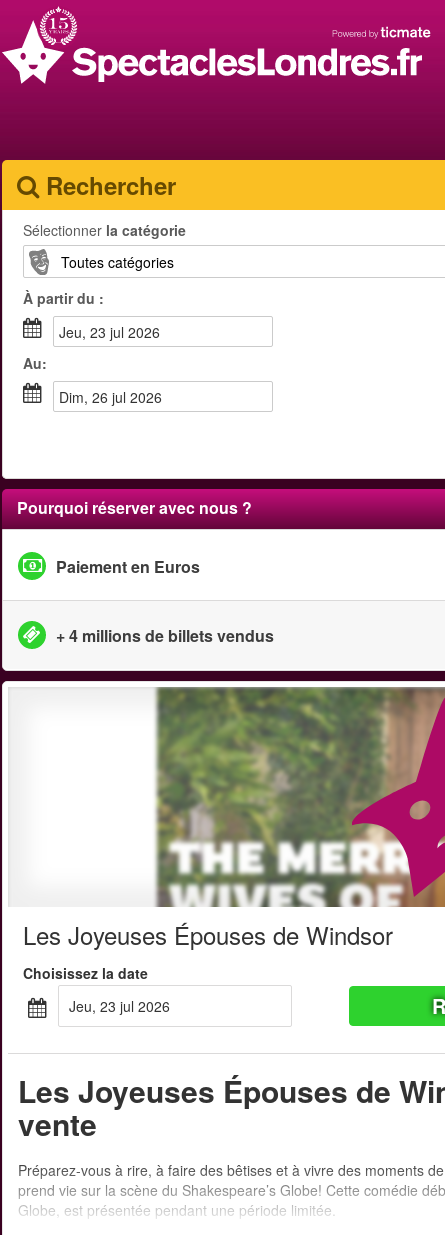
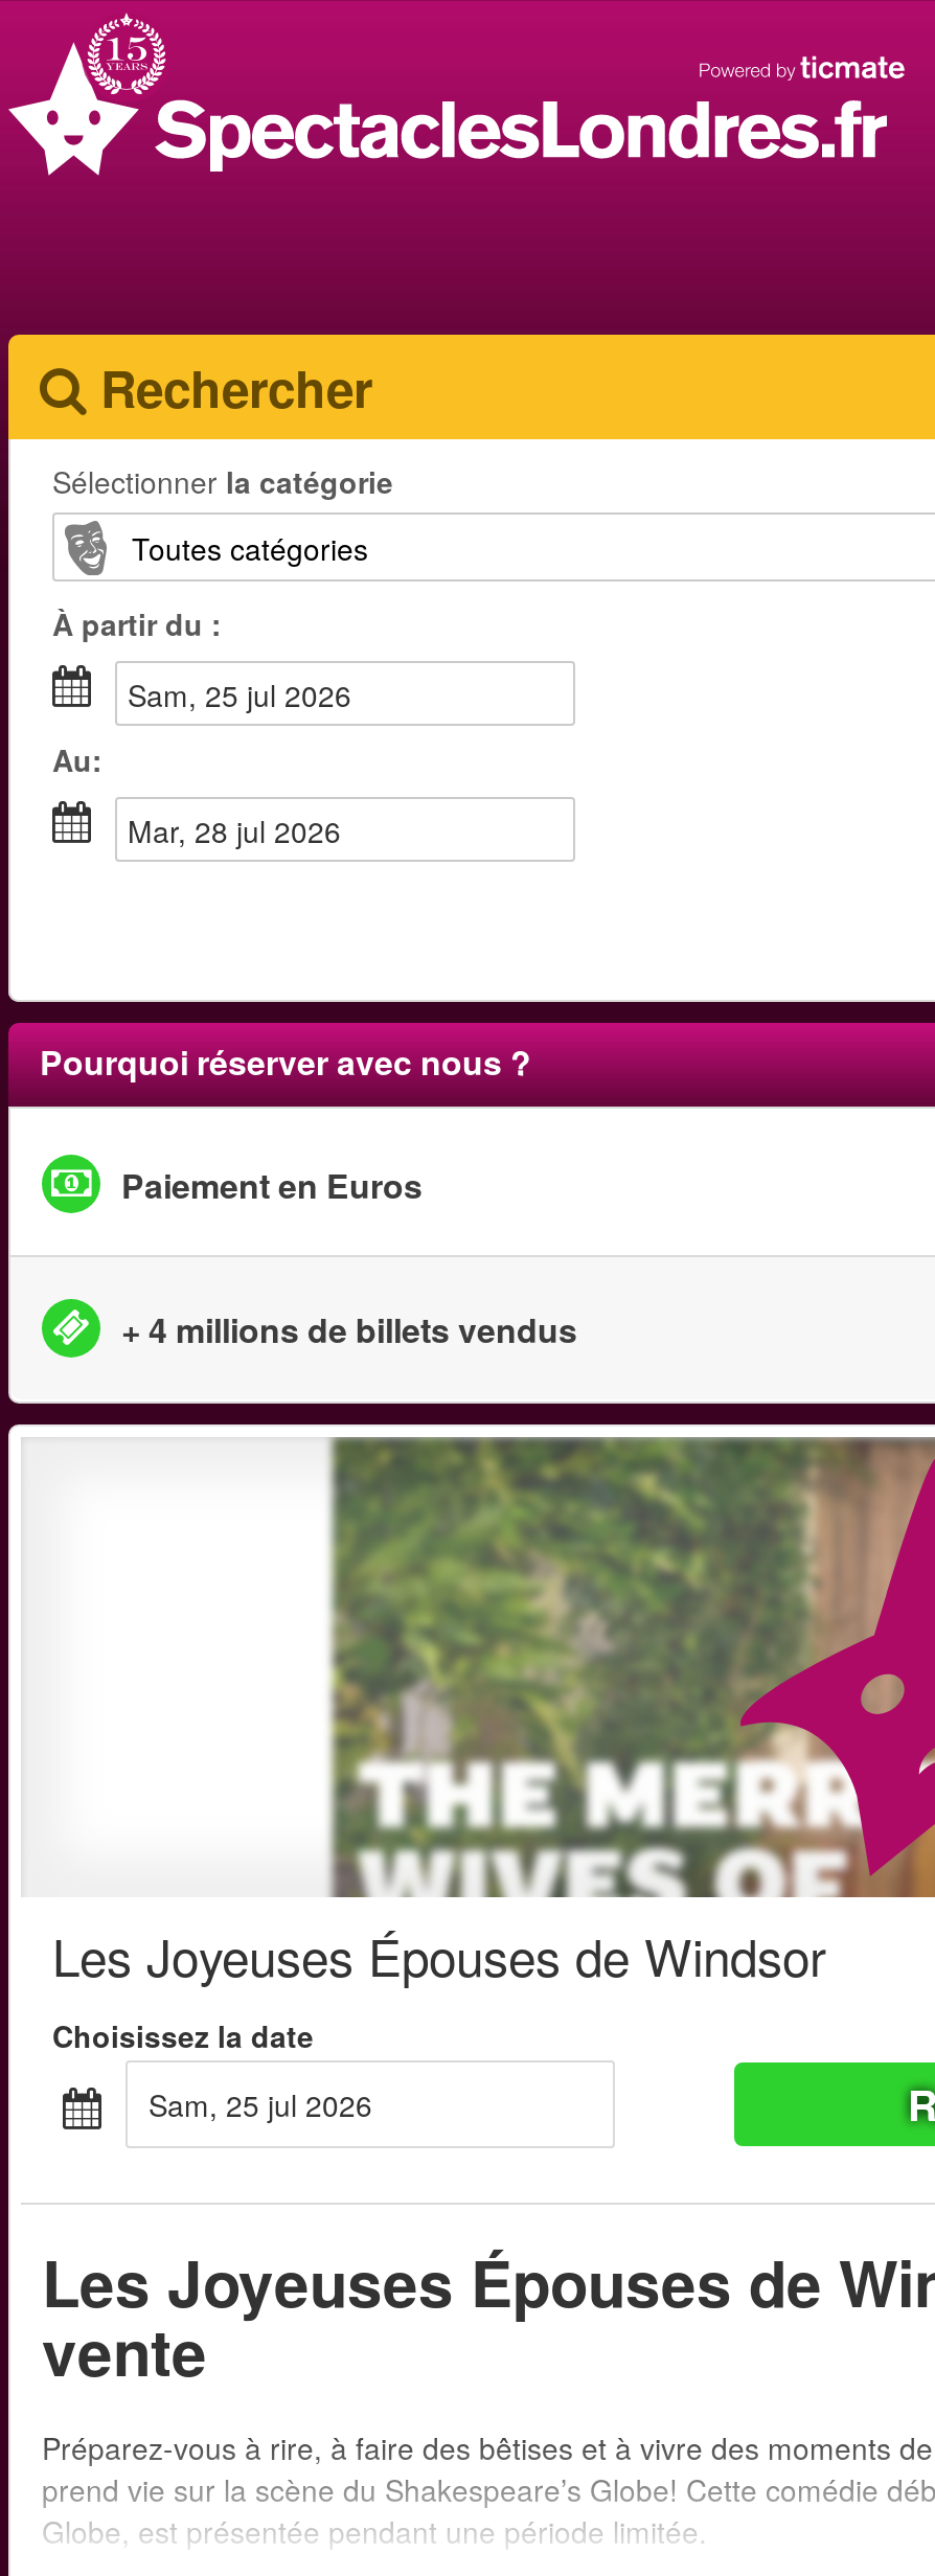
- jeu, 23 jul 2026
+ sam, 25 jul 2026

- dim, 26 jul 2026
+ mar, 28 jul 2026

- jeu, 23 jul 2026
+ sam, 25 jul 2026
